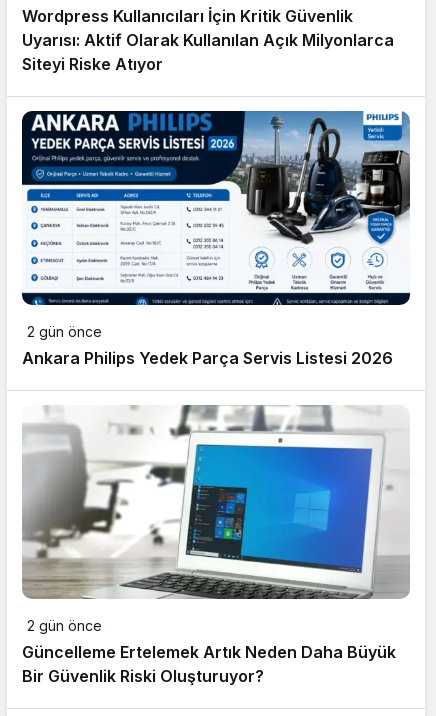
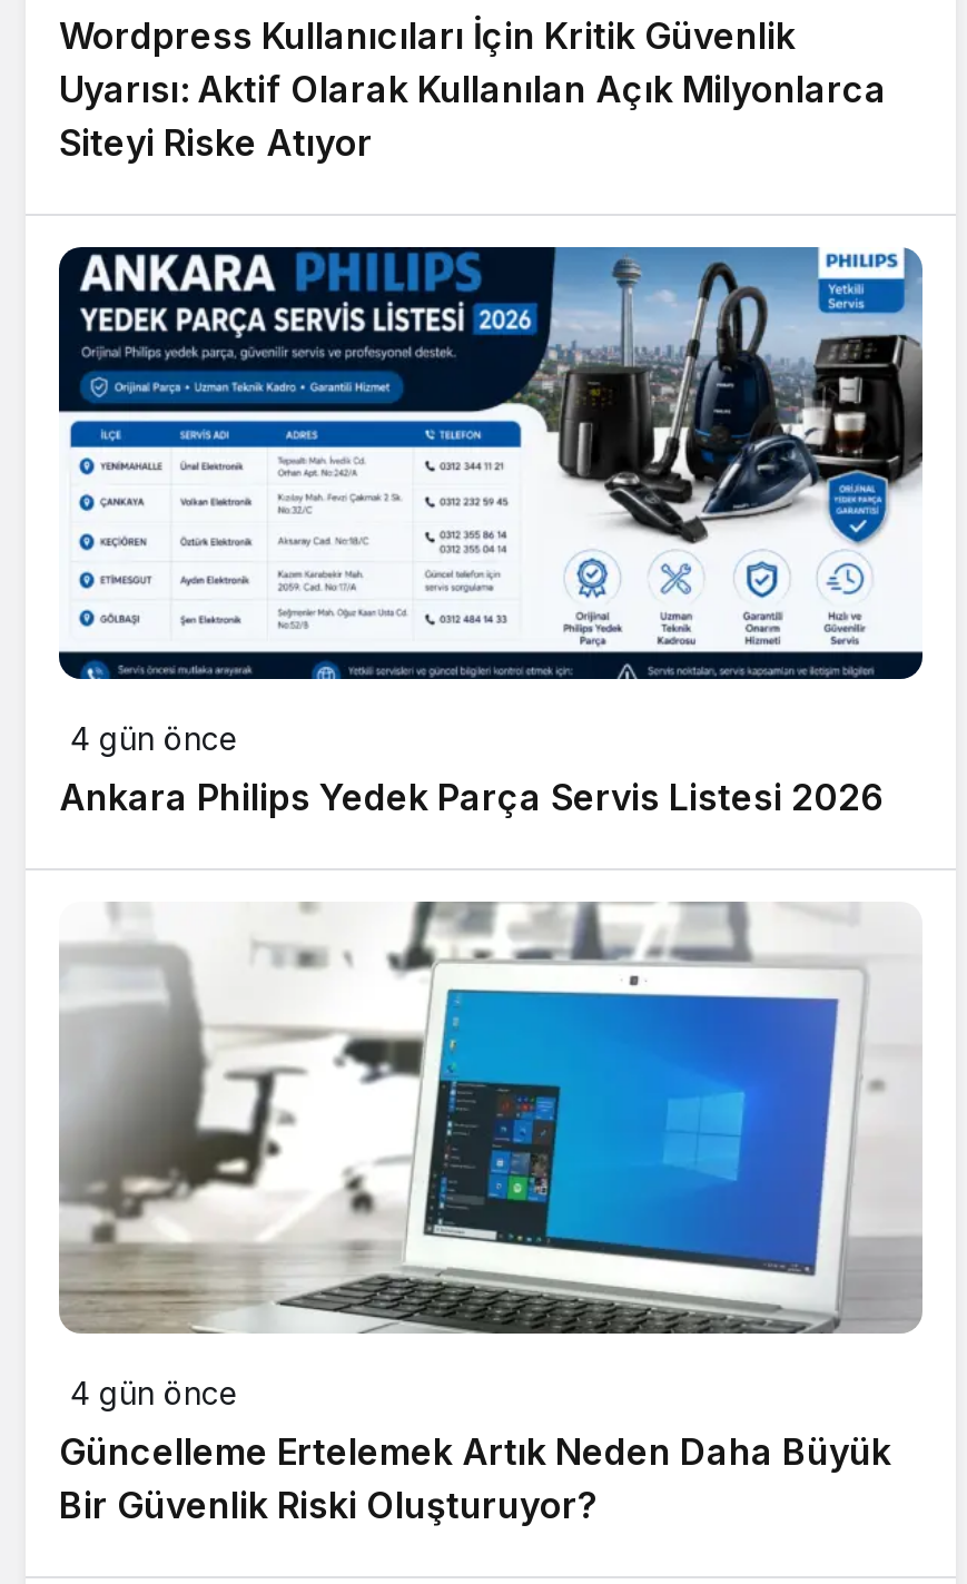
- 2 gün önce
+ 4 gün önce

- 2 gün önce
+ 4 gün önce
